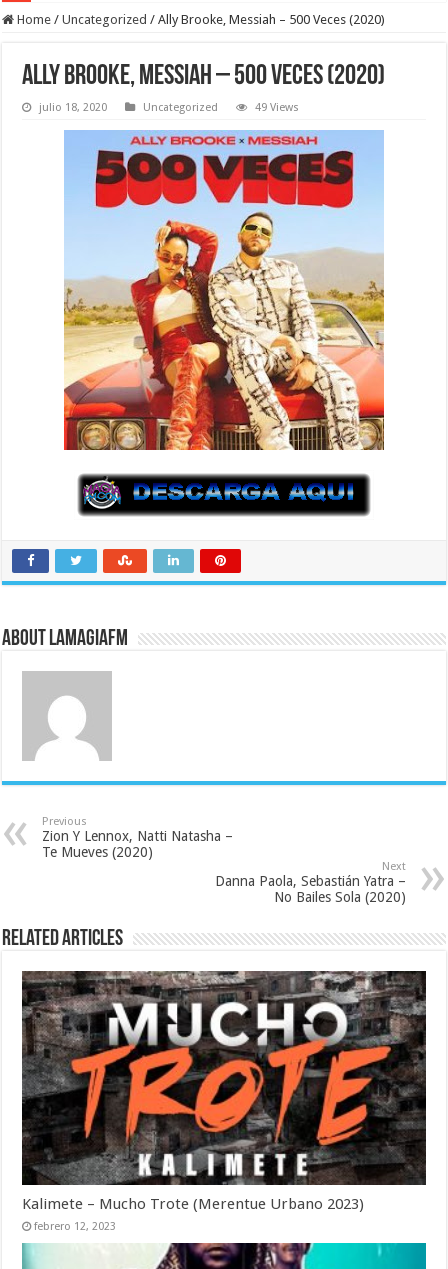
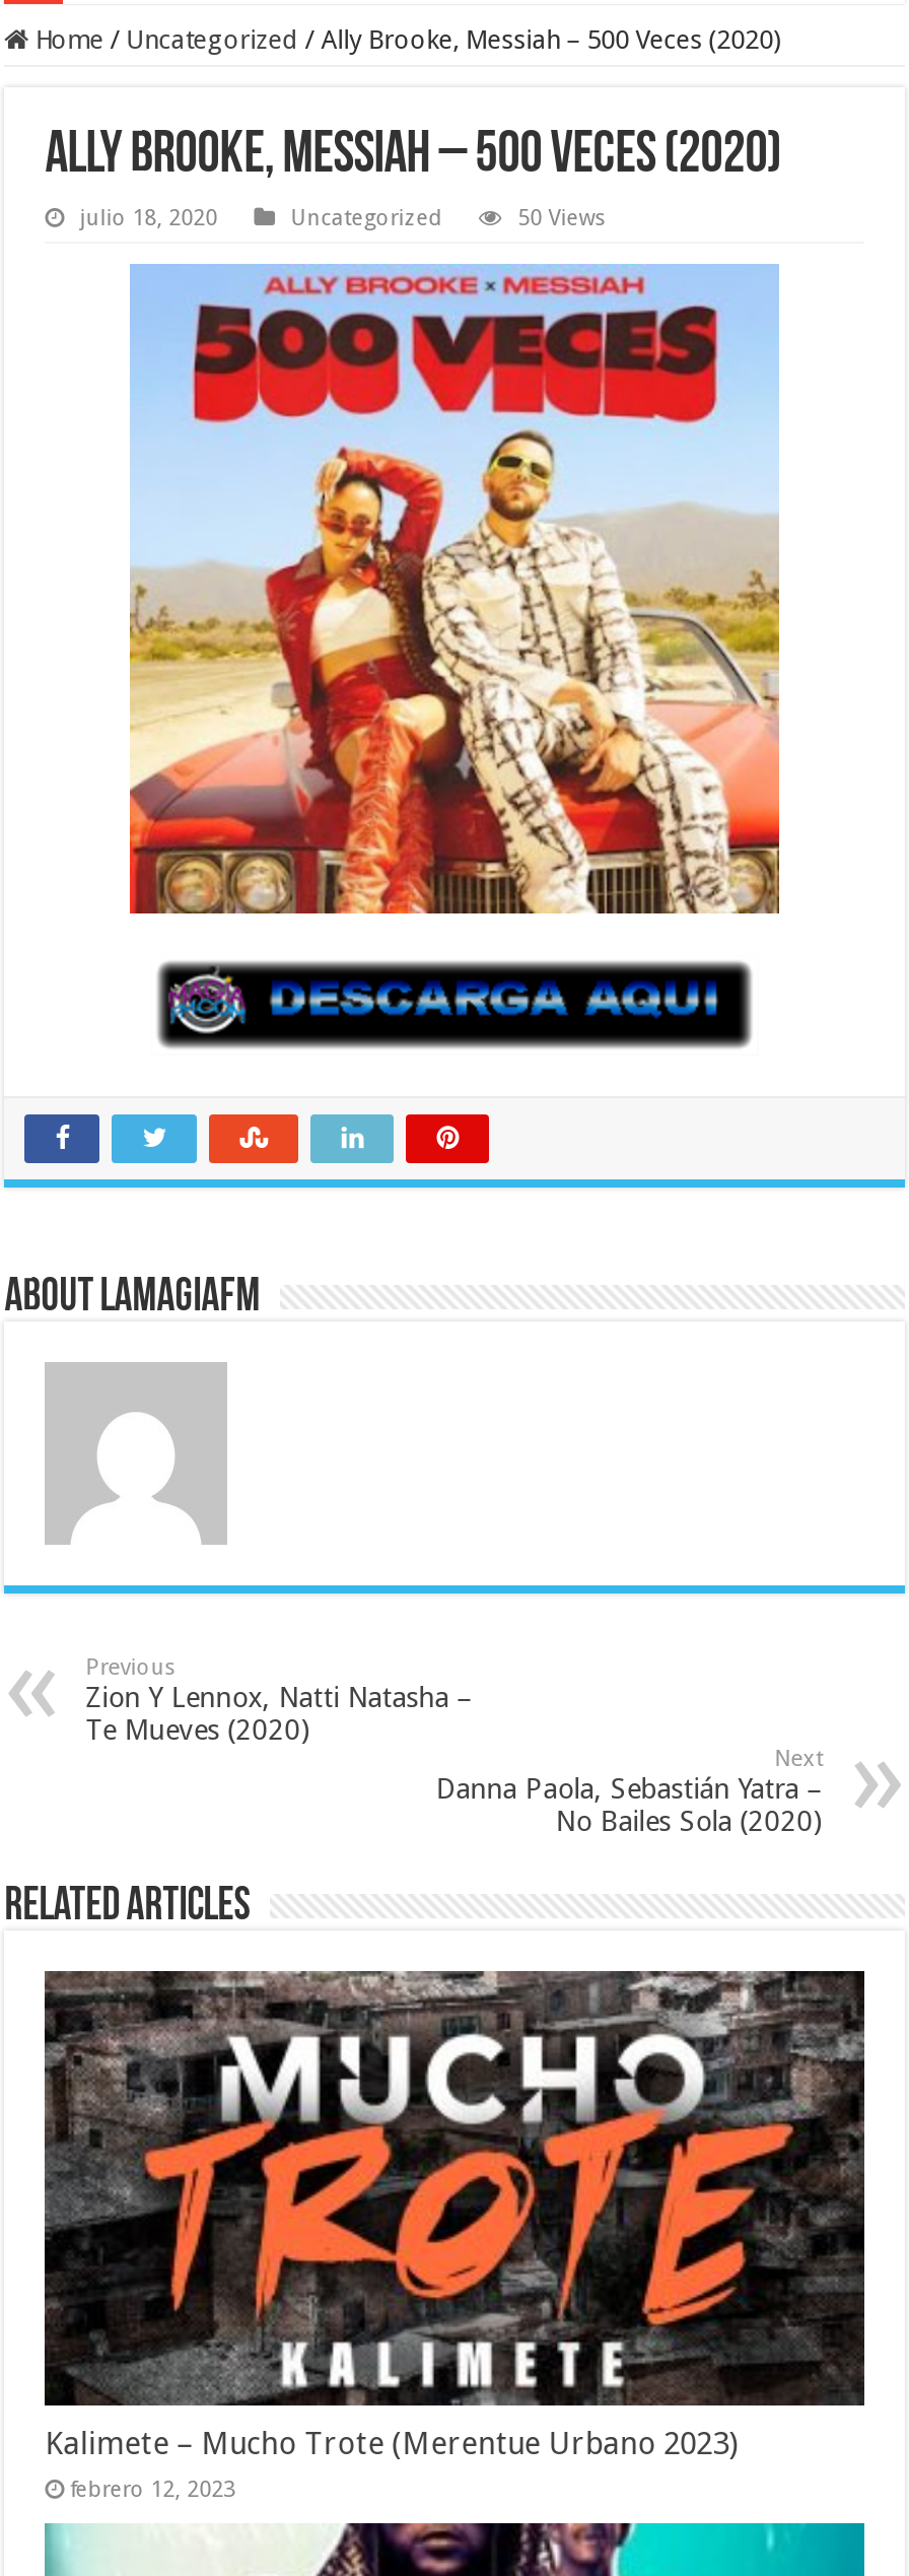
- 49 Views
+ 50 Views
